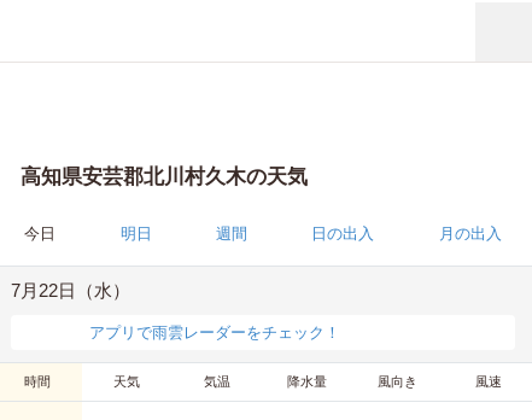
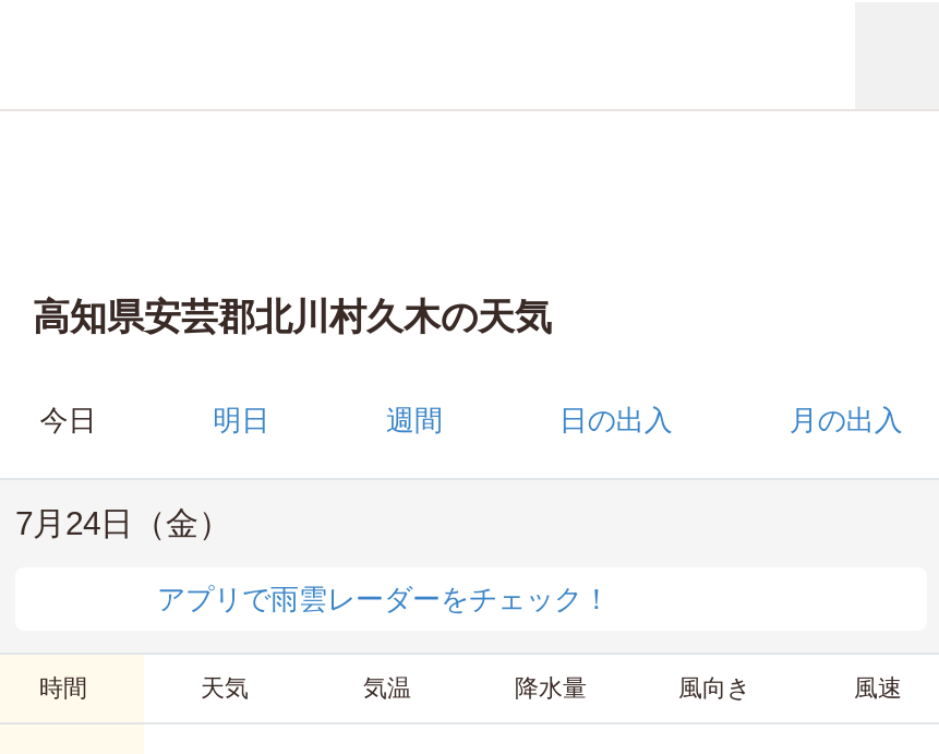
- 7月22日（水）
+ 7月24日（金）
